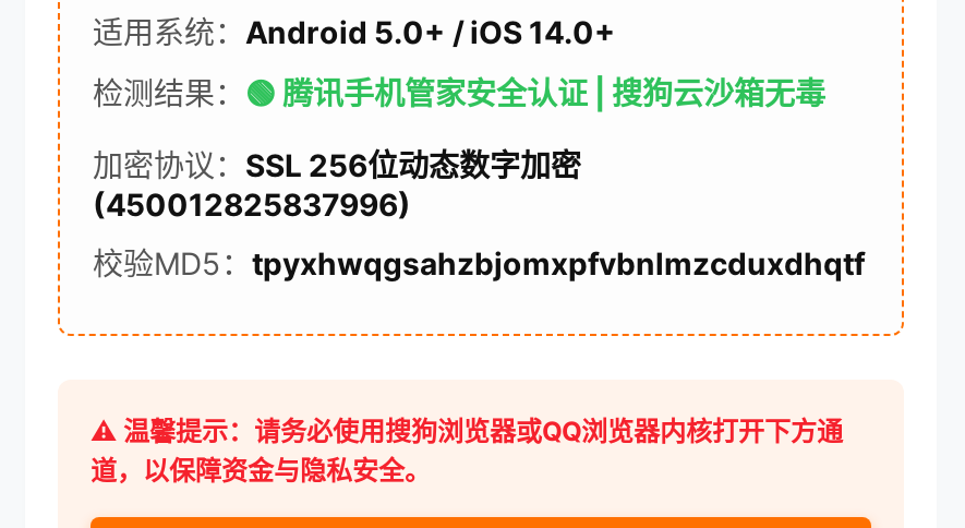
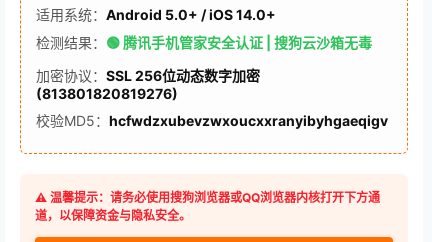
- (450012825837996)
+ (813801820819276)

- 校验MD5：tpyxhwqgsahzbjomxpfvbnlmzcduxdhqtf
+ 校验MD5：hcfwdzxubevzwxoucxxranyibyhgaeqigv
